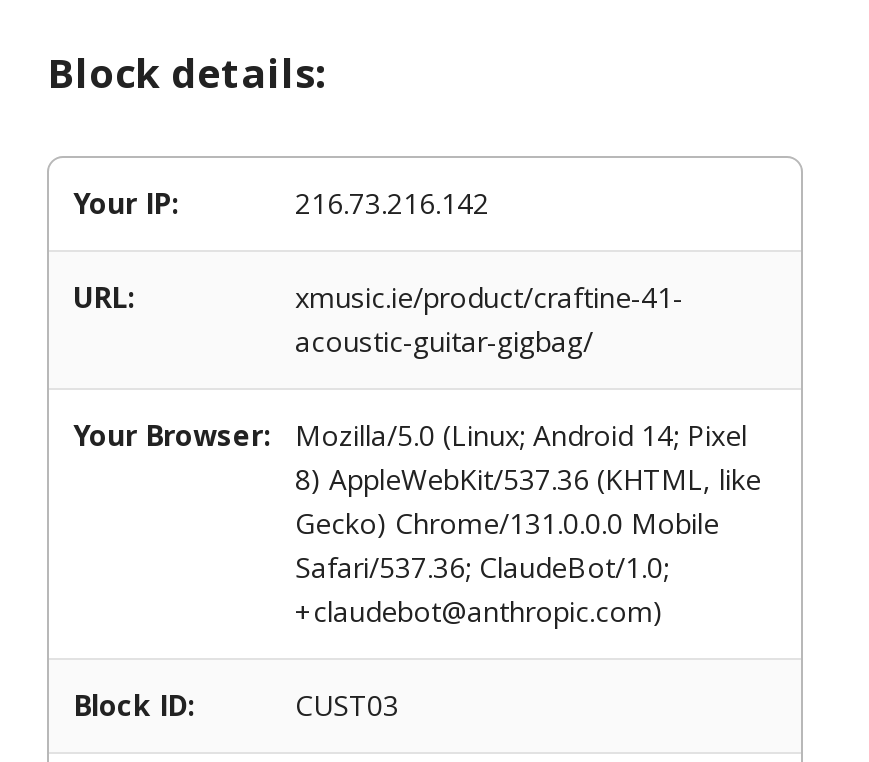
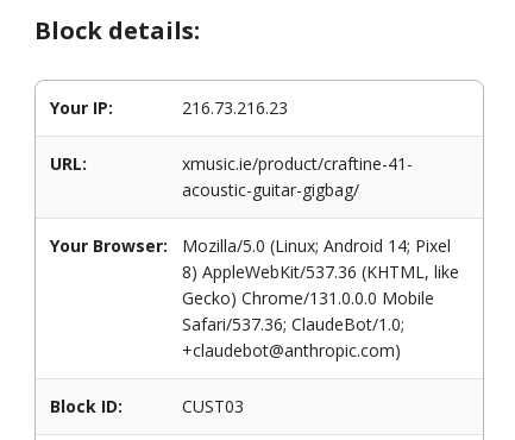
- 216.73.216.142
+ 216.73.216.23
